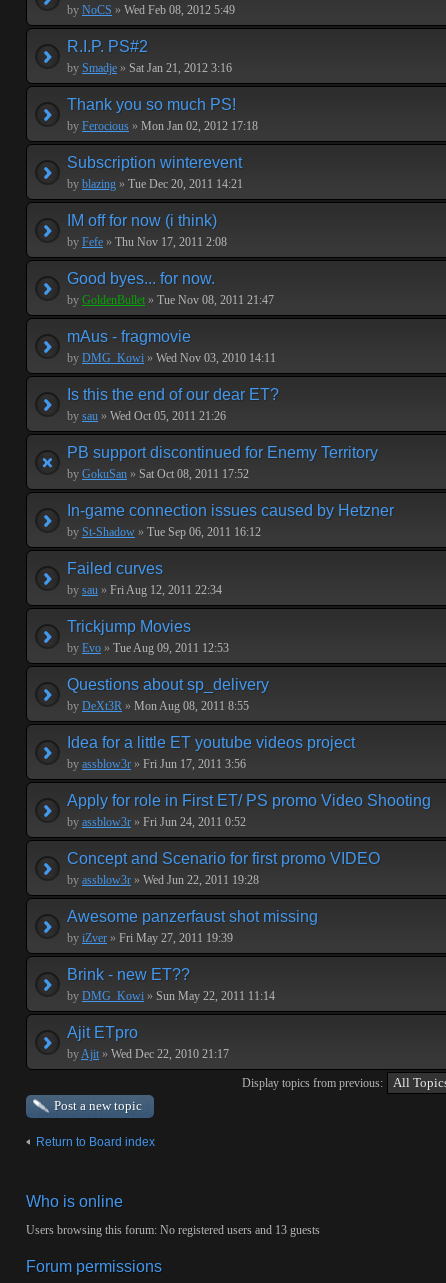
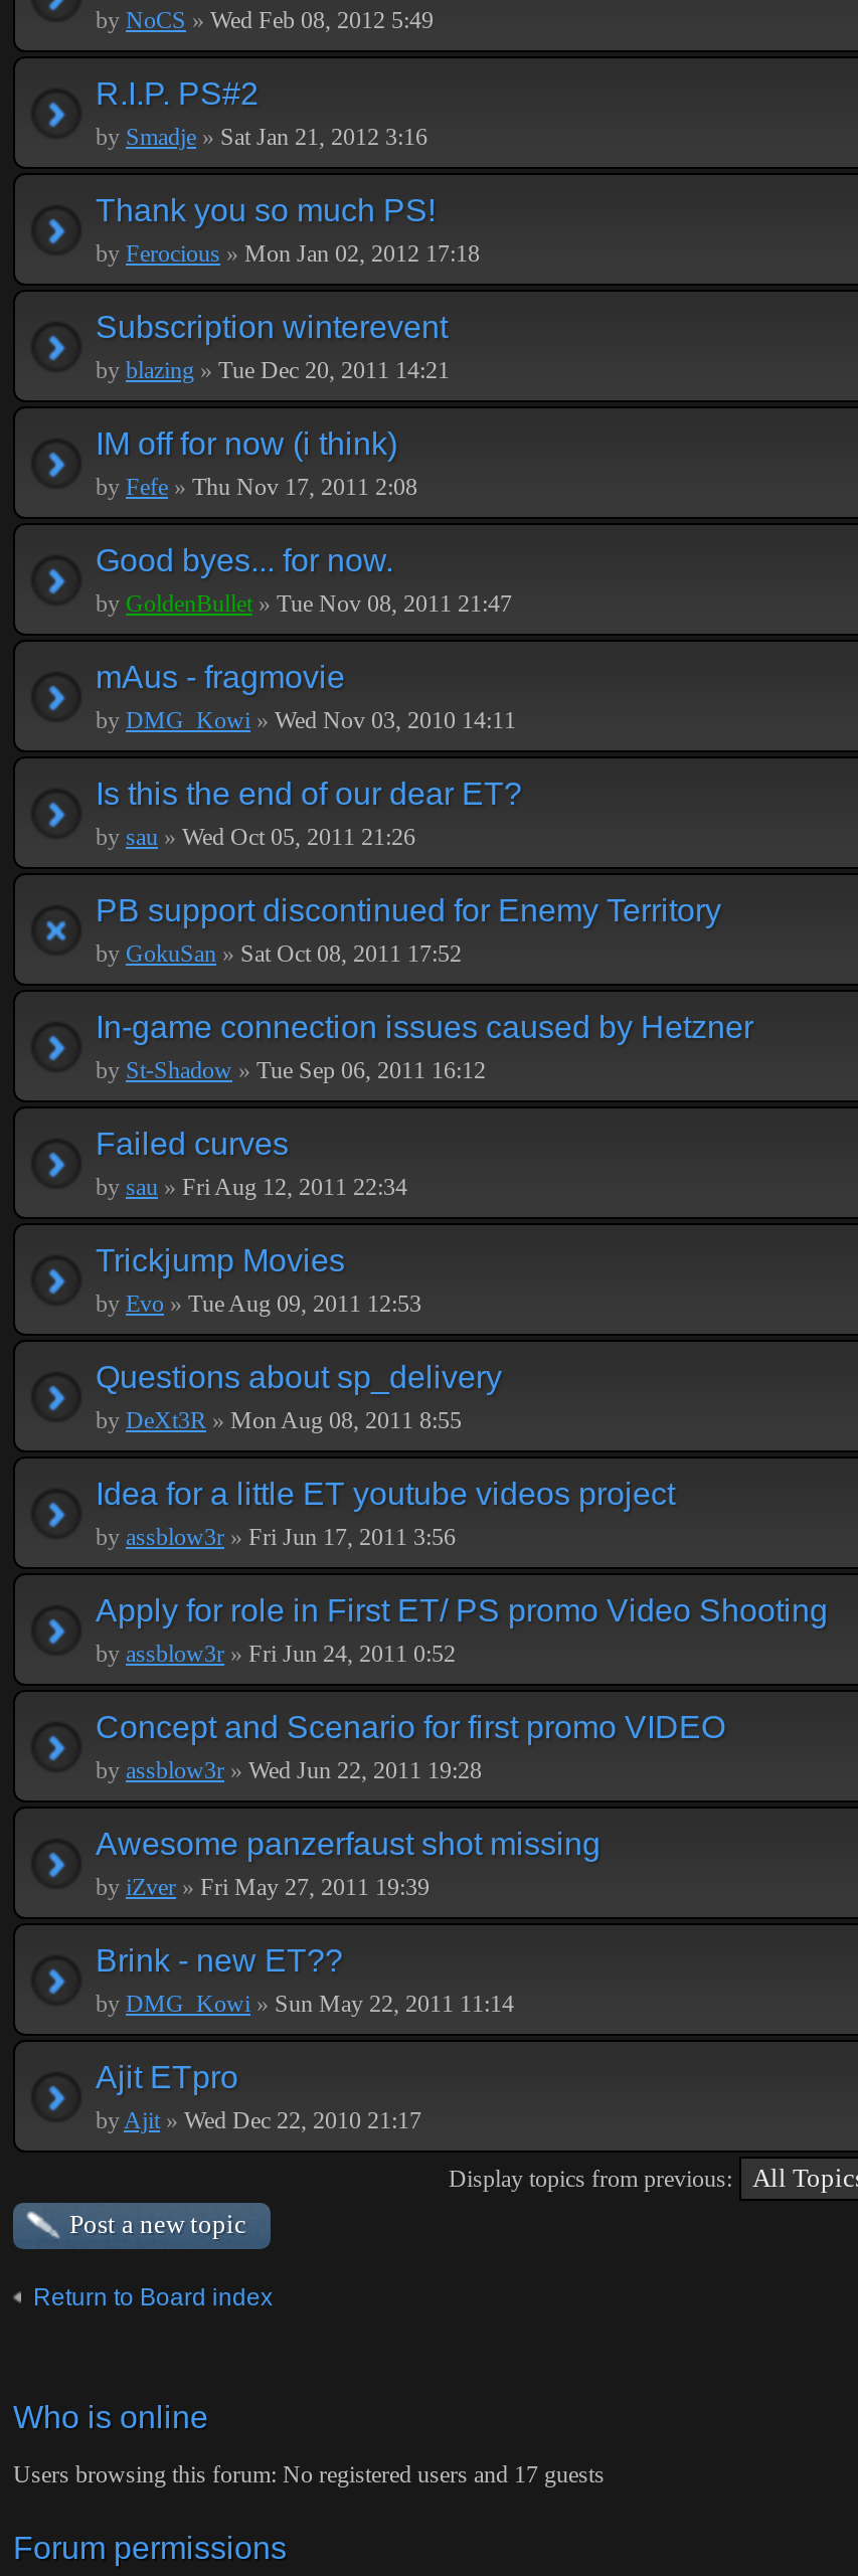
- Users browsing this forum: No registered users and 13 guests
+ Users browsing this forum: No registered users and 17 guests
